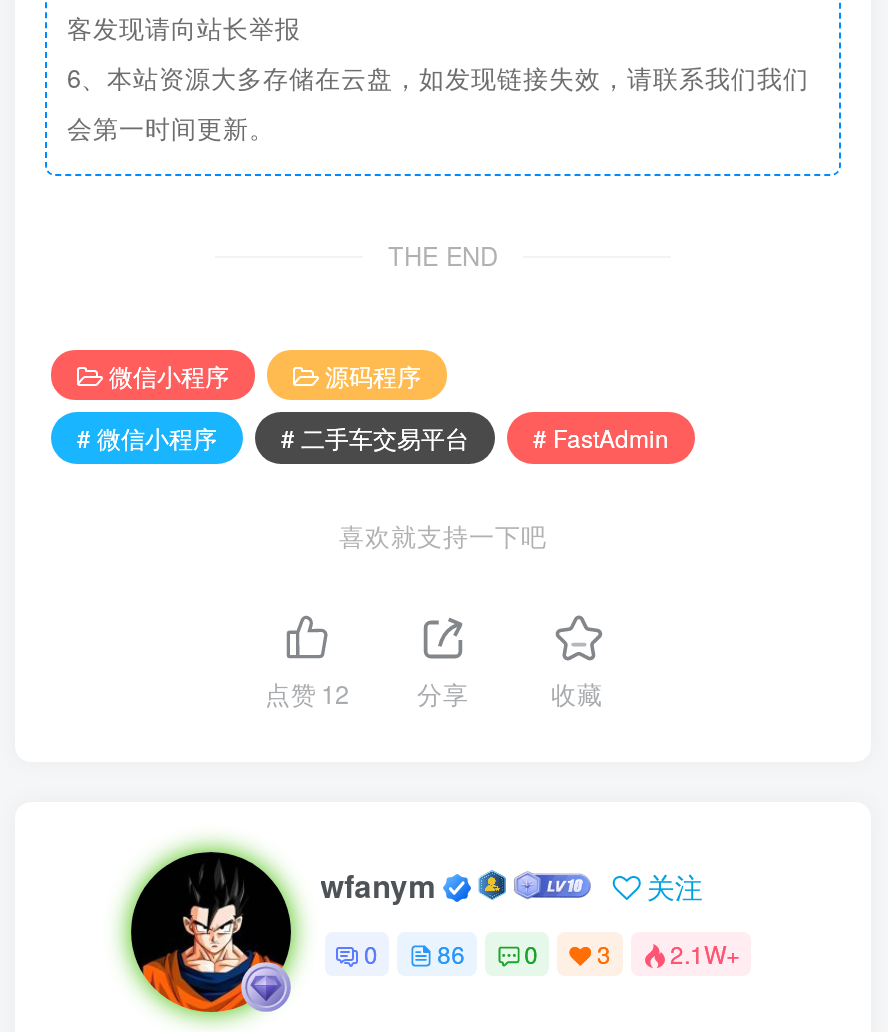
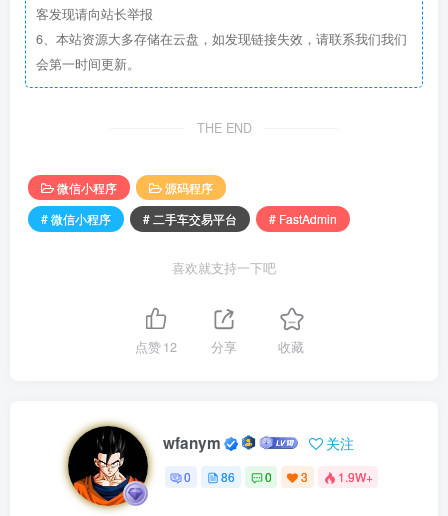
- 0 86 0 3 2.1W+
+ 0 86 0 3 1.9W+
